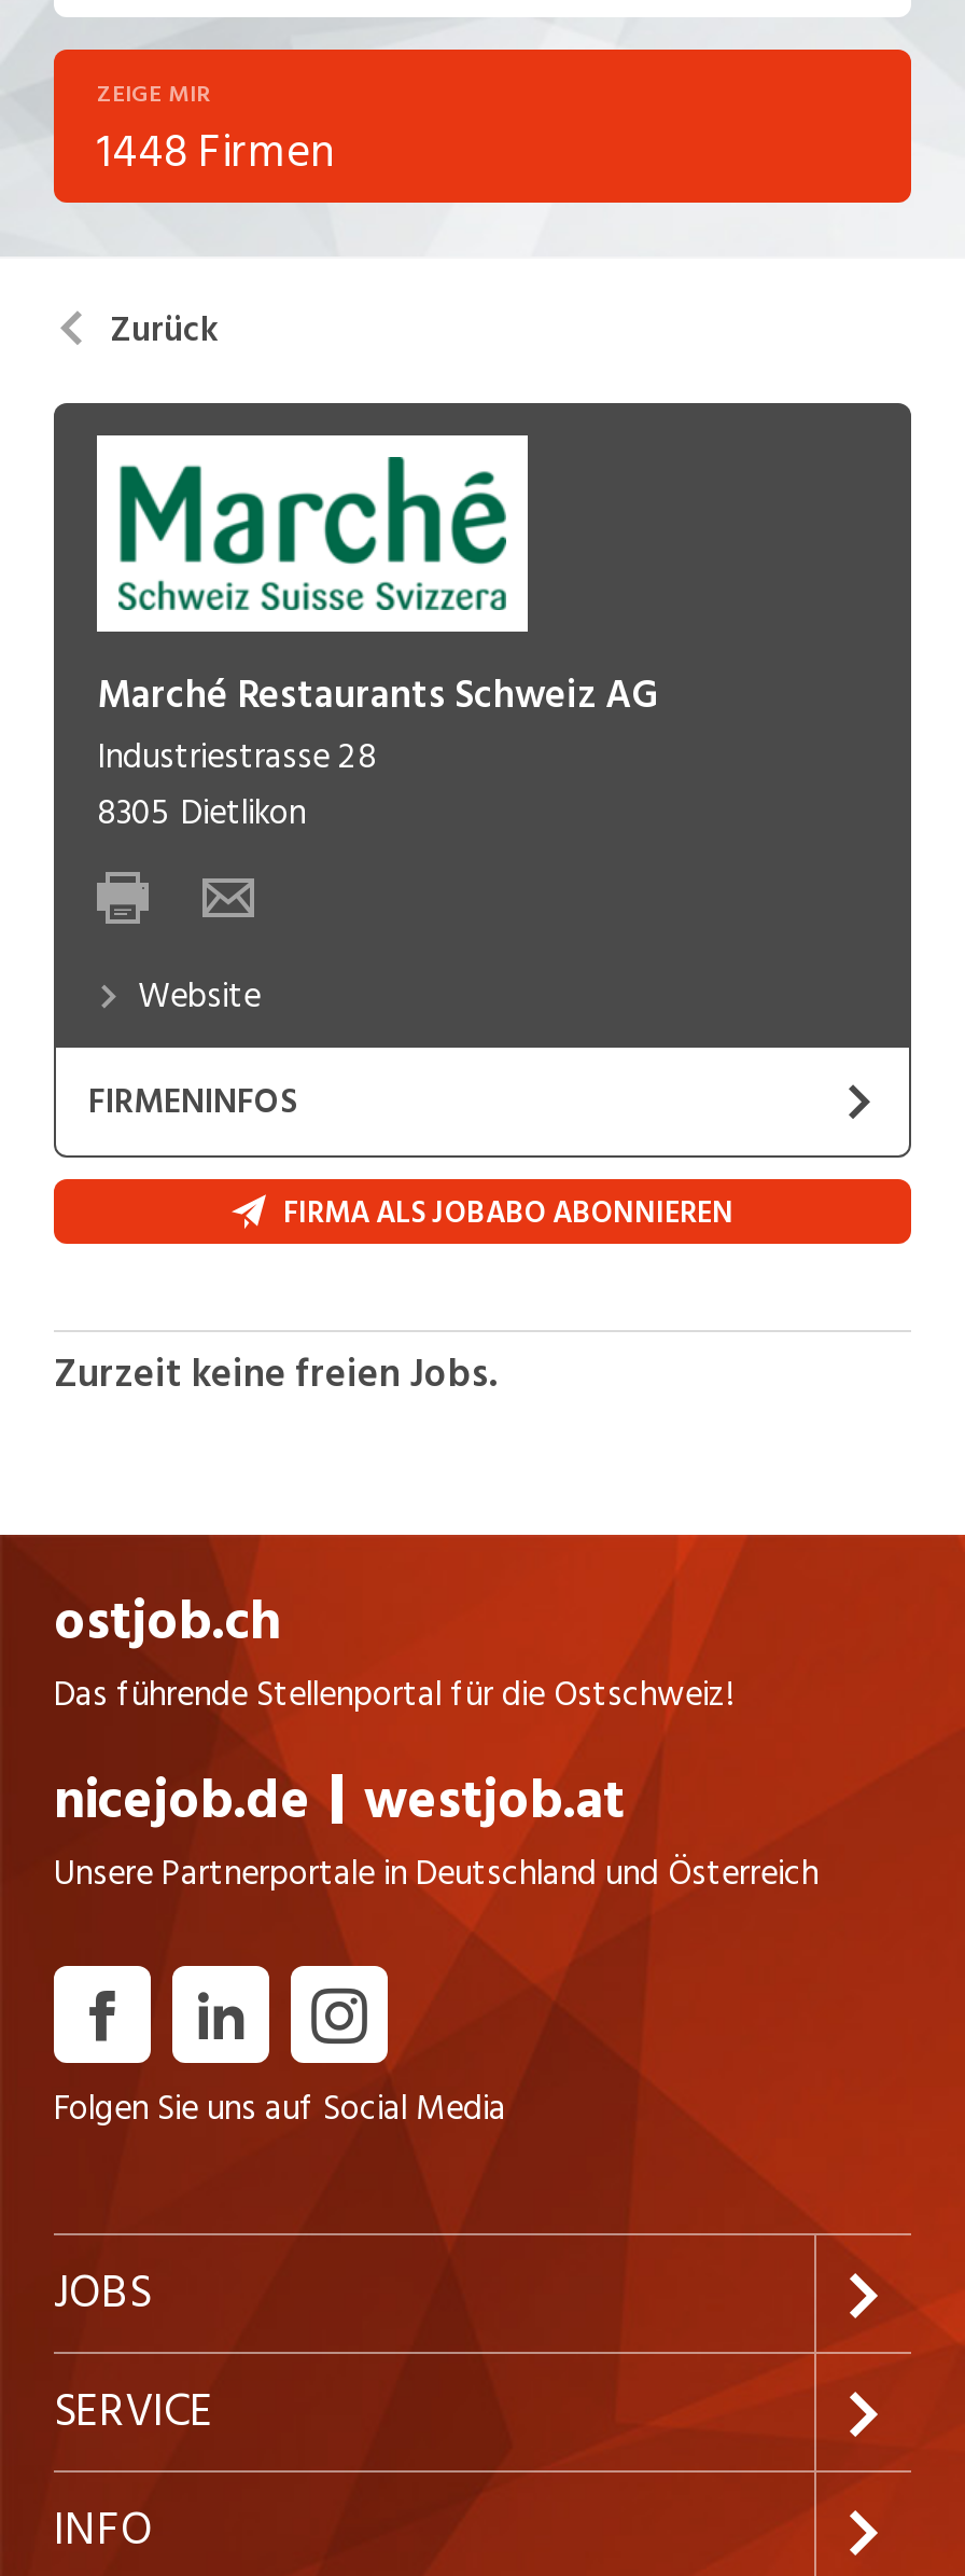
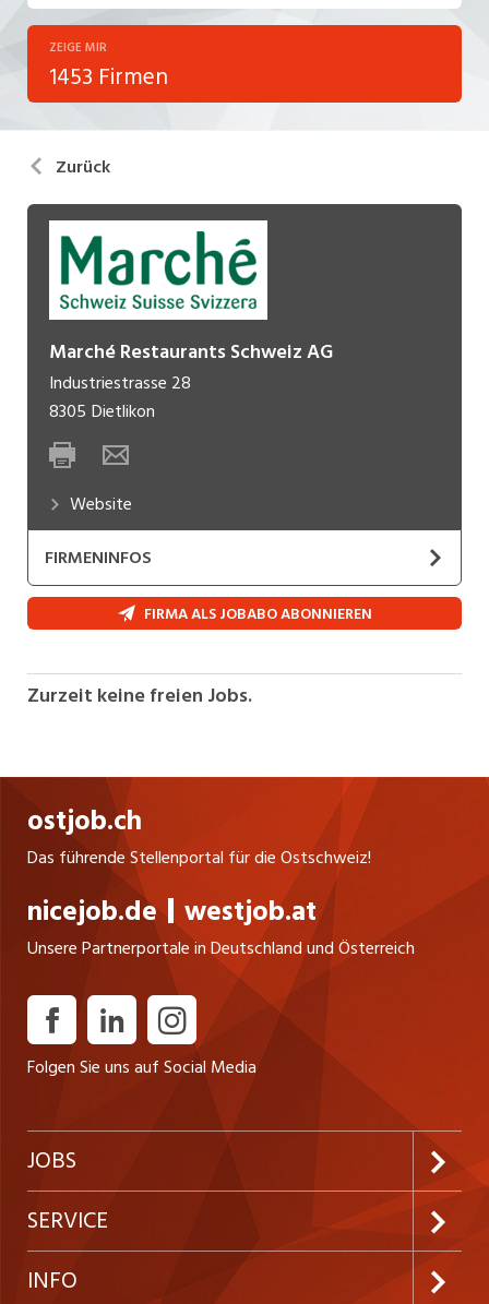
- 1448 Firmen
+ 1453 Firmen
